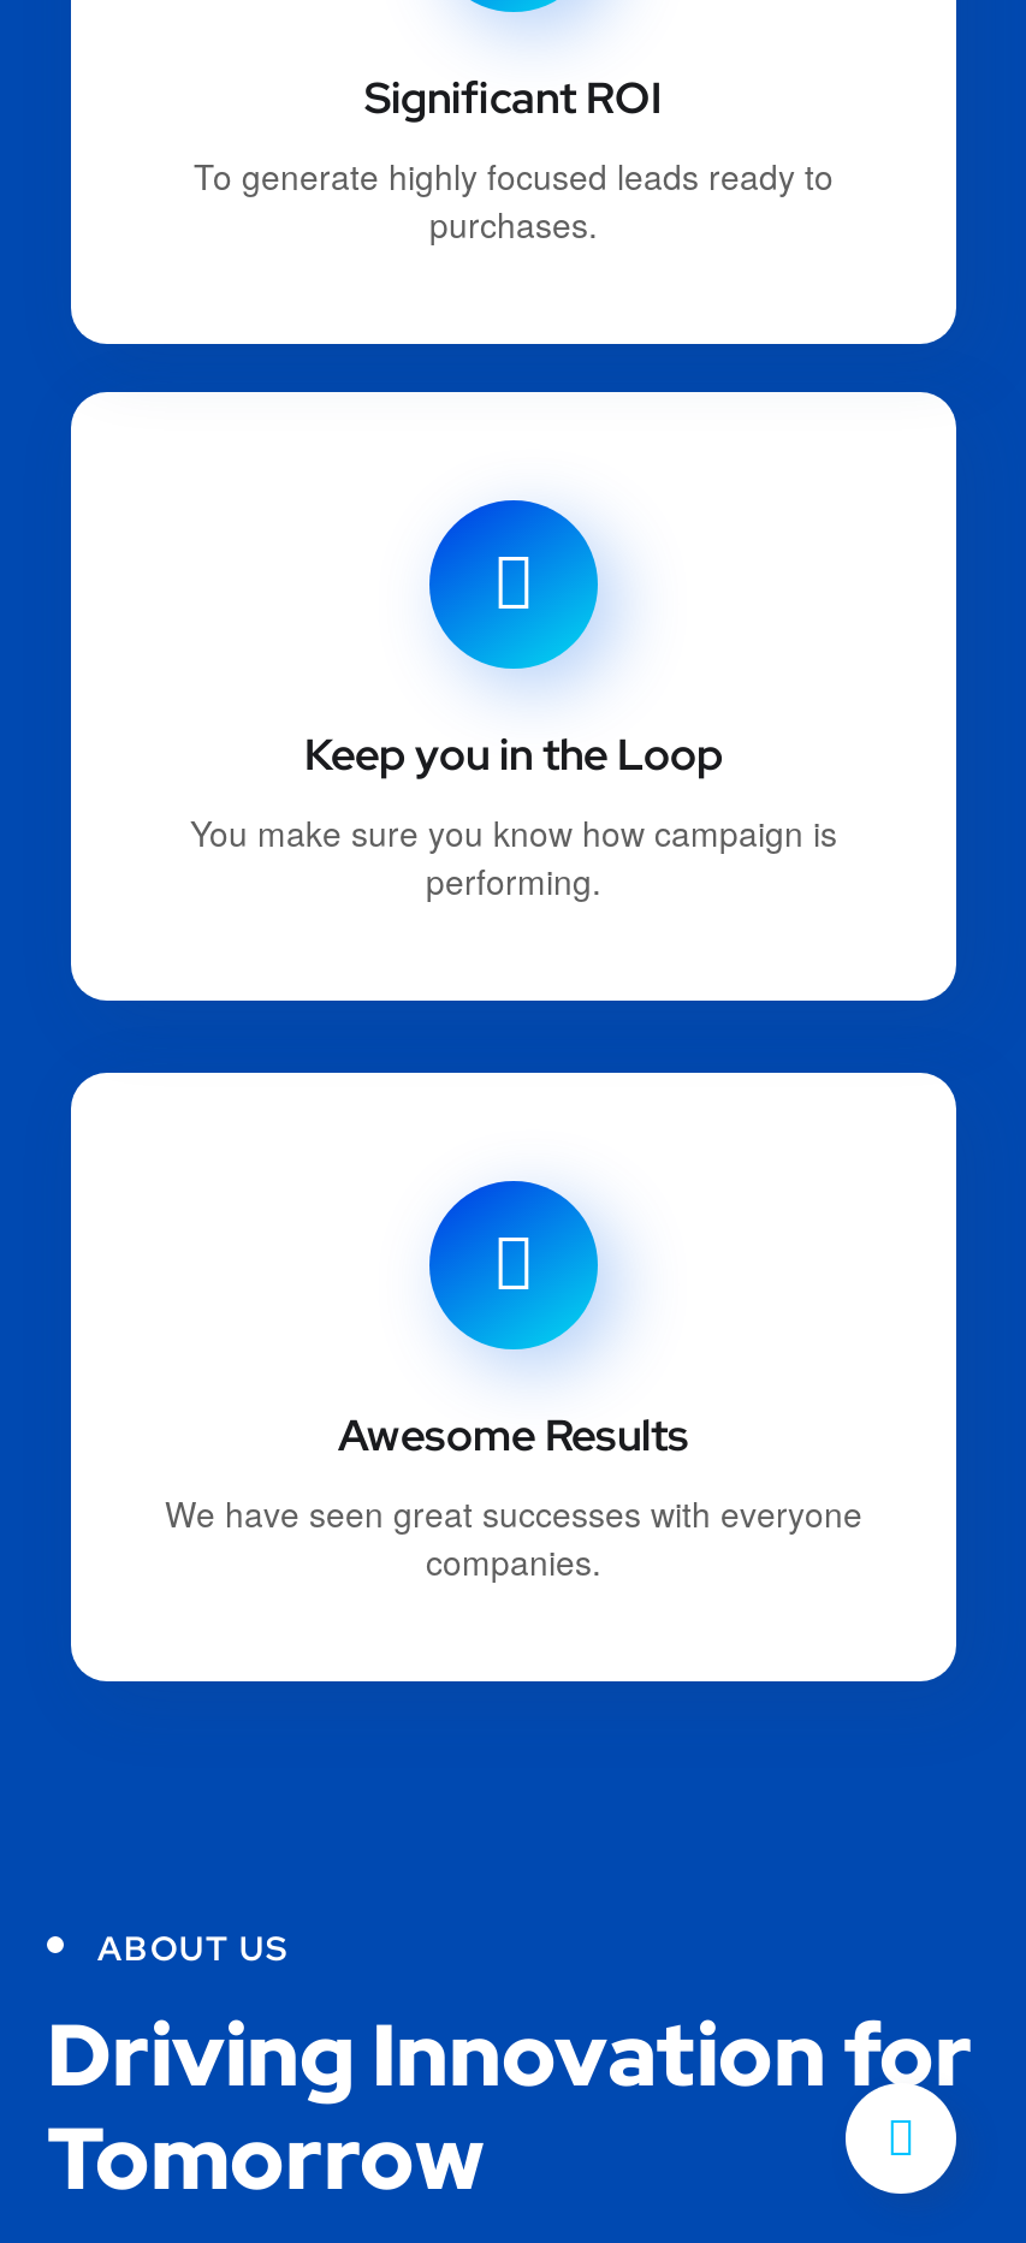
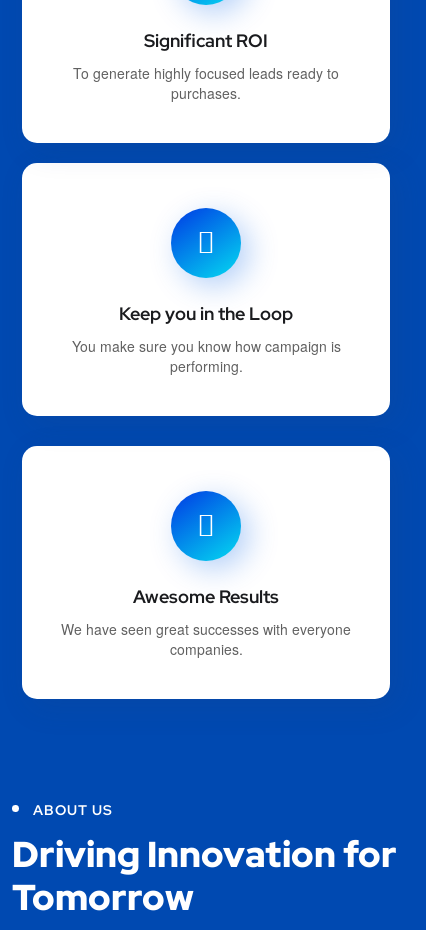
- [image]
